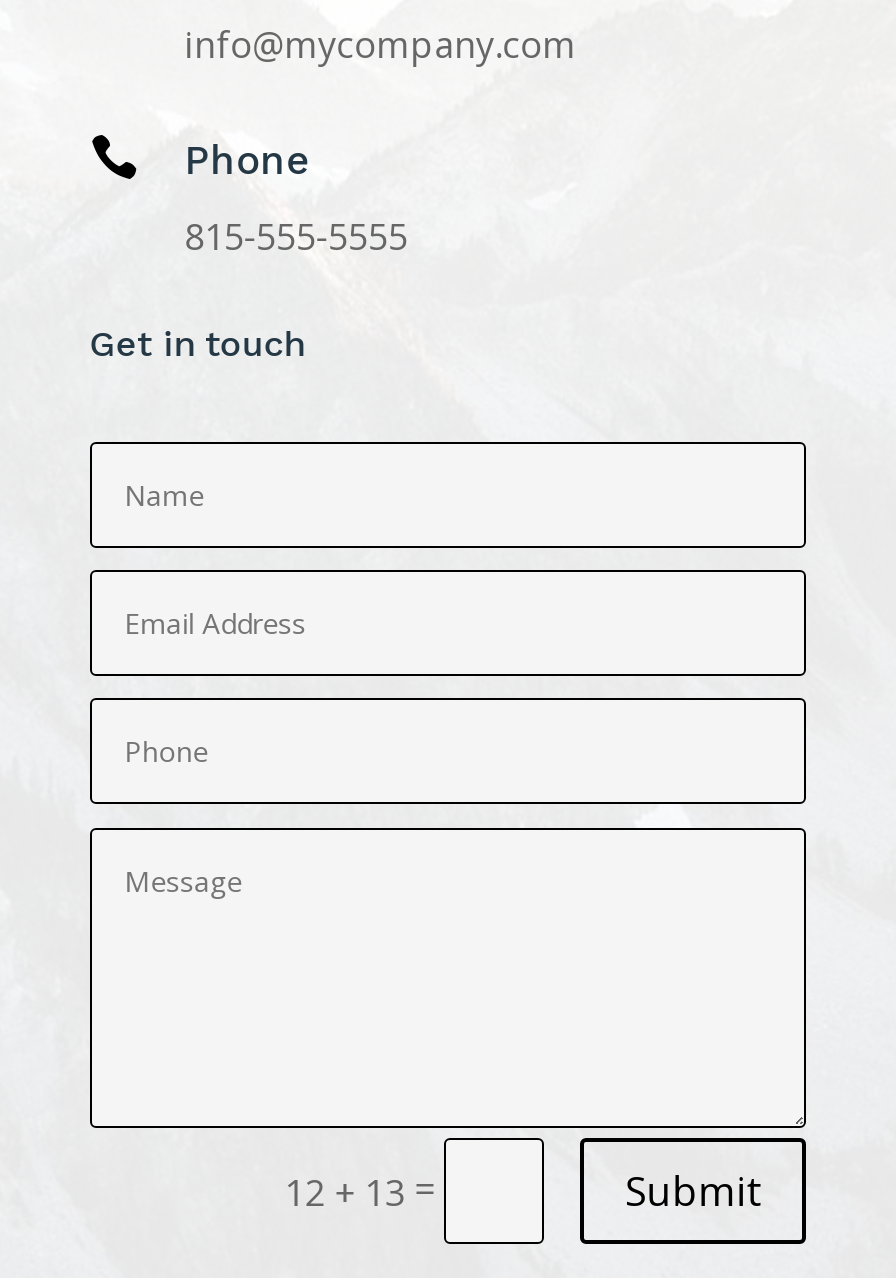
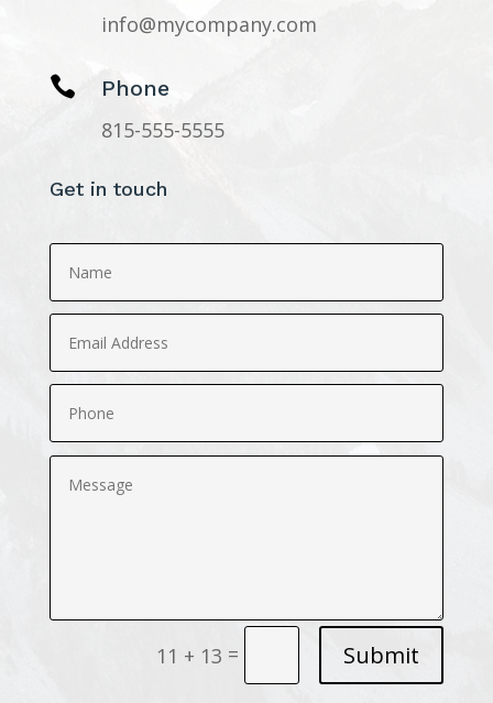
- 12 + 13 =
+ 11 + 13 =
